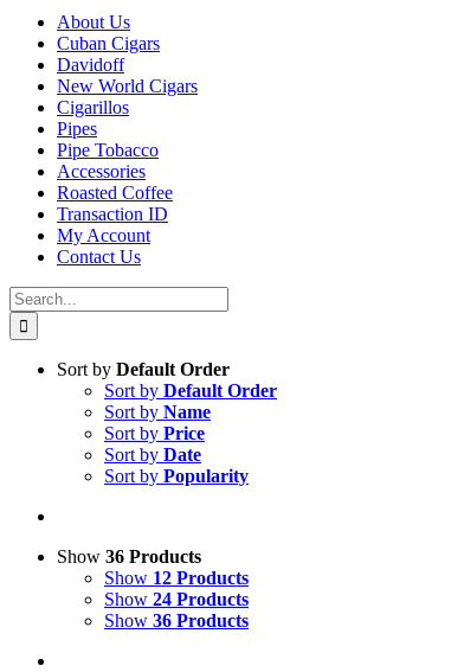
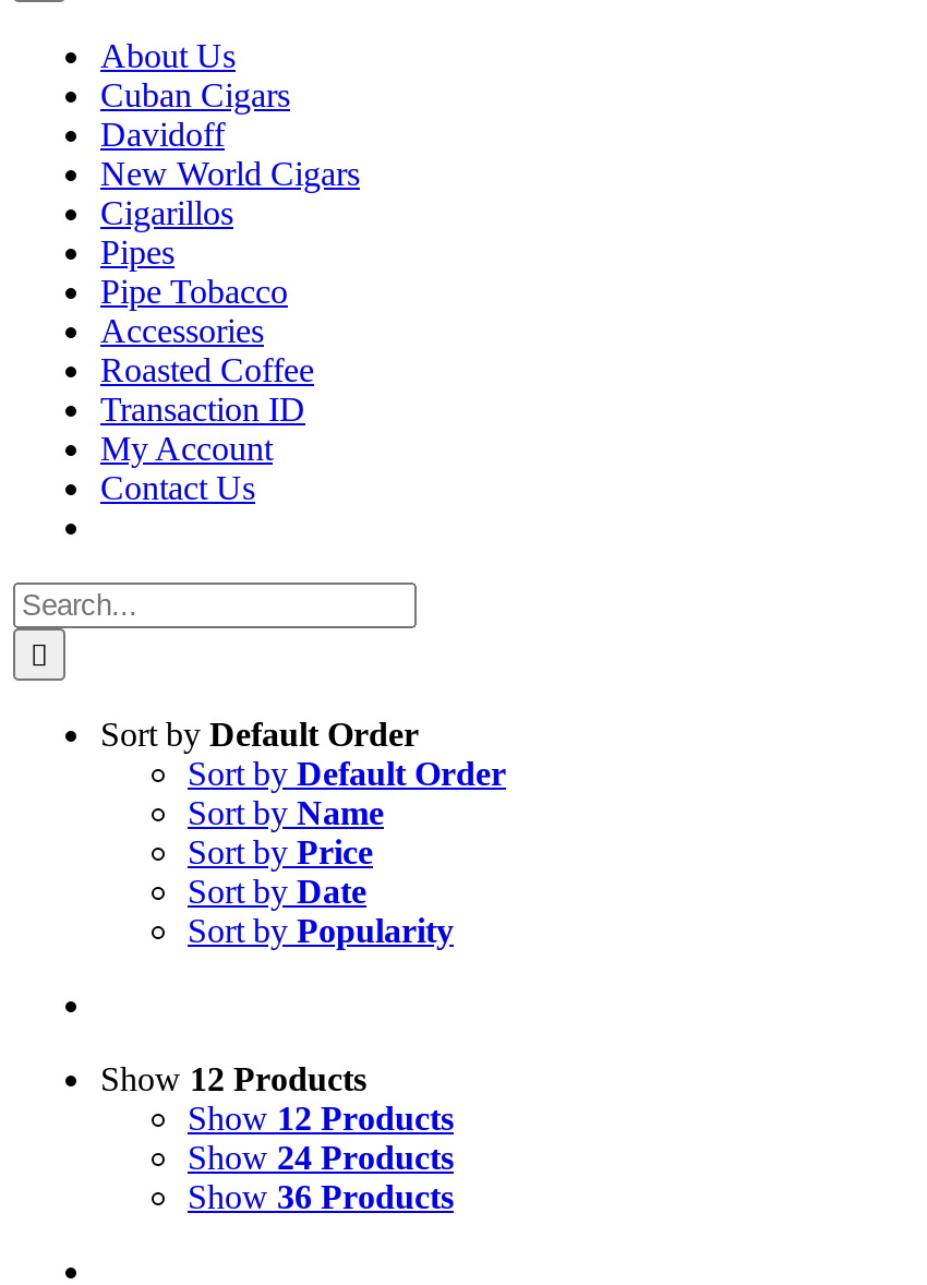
- Show 36 Products
+ Show 12 Products
